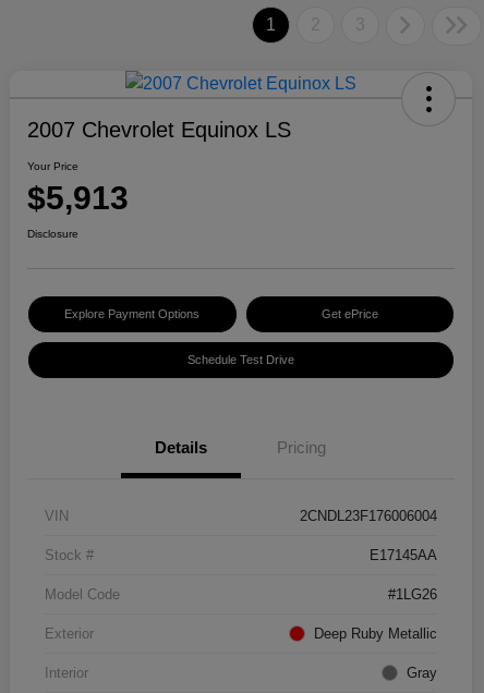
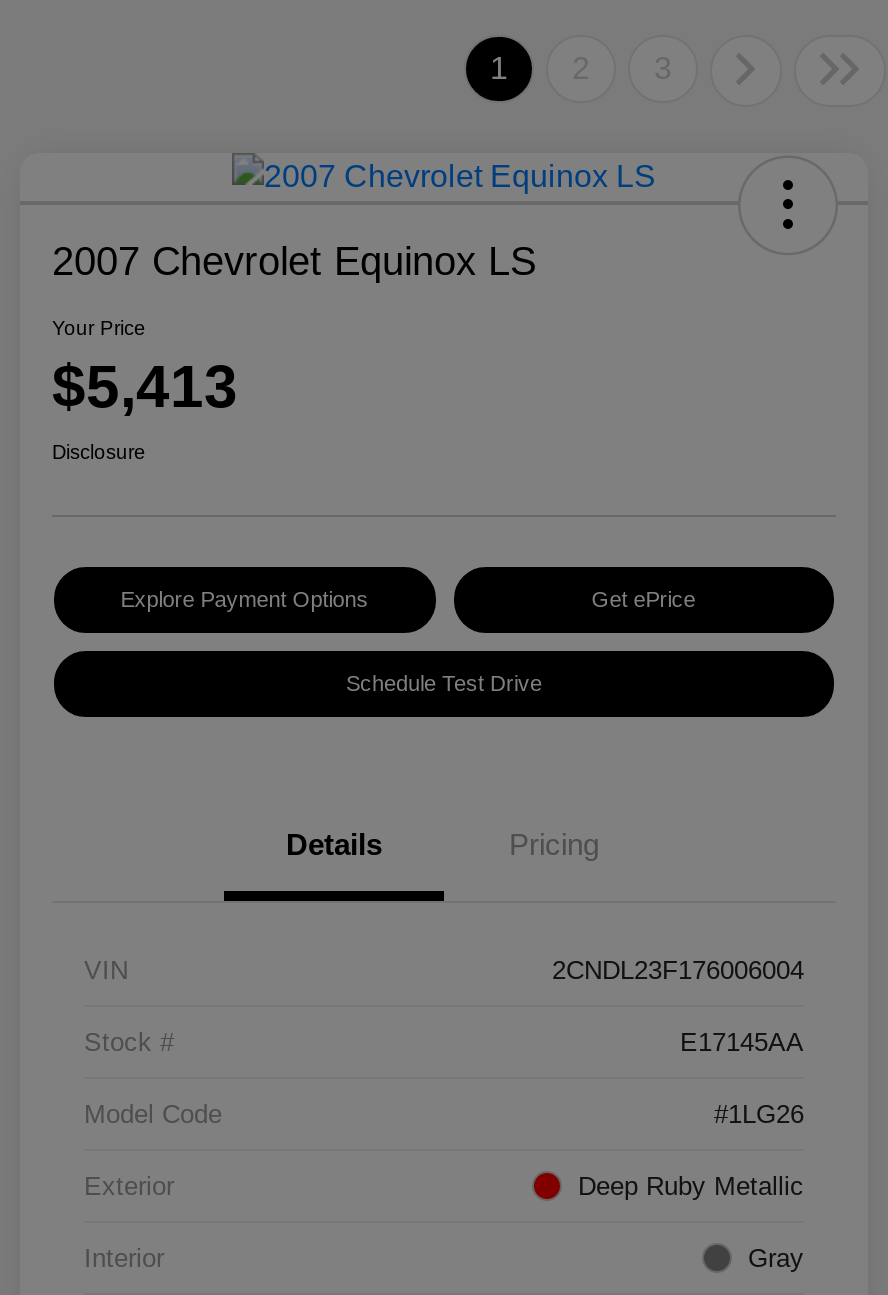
- $5,913
+ $5,413
